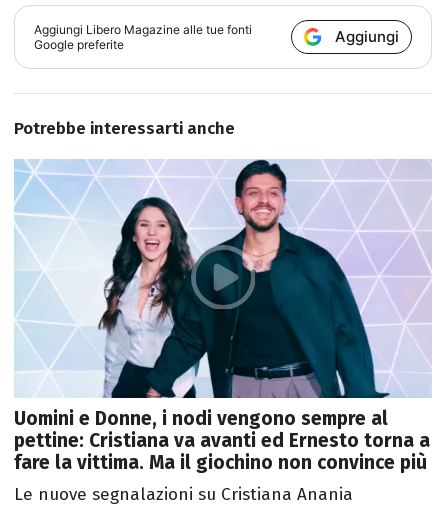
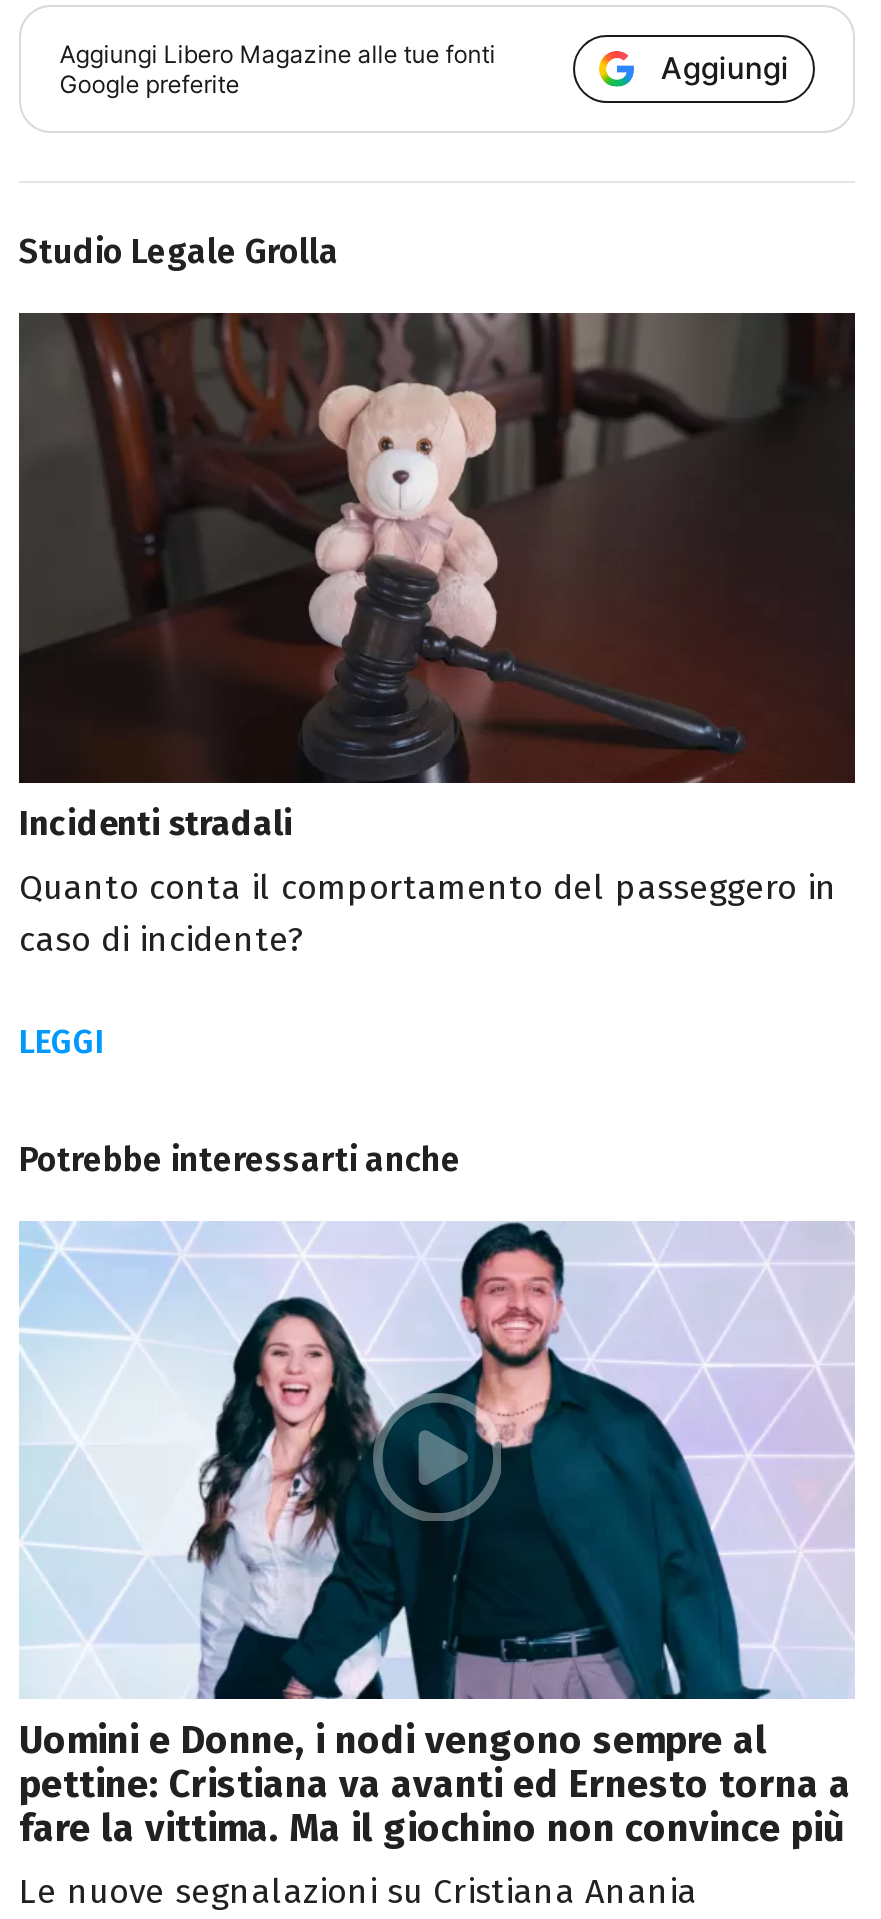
+ [image]
+ Incidenti stradali
+ Quanto conta il comportamento del passeggero in
+ caso di incidente?
+ LEGGI

+ Studio Legale Grolla
